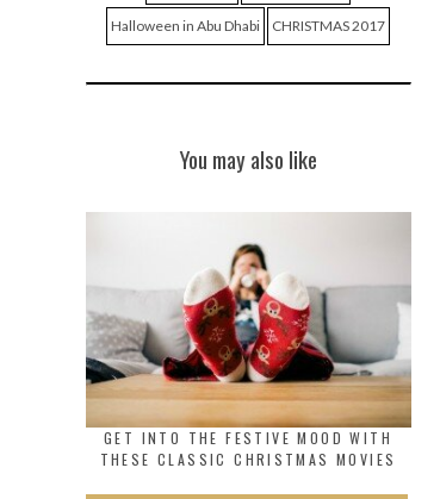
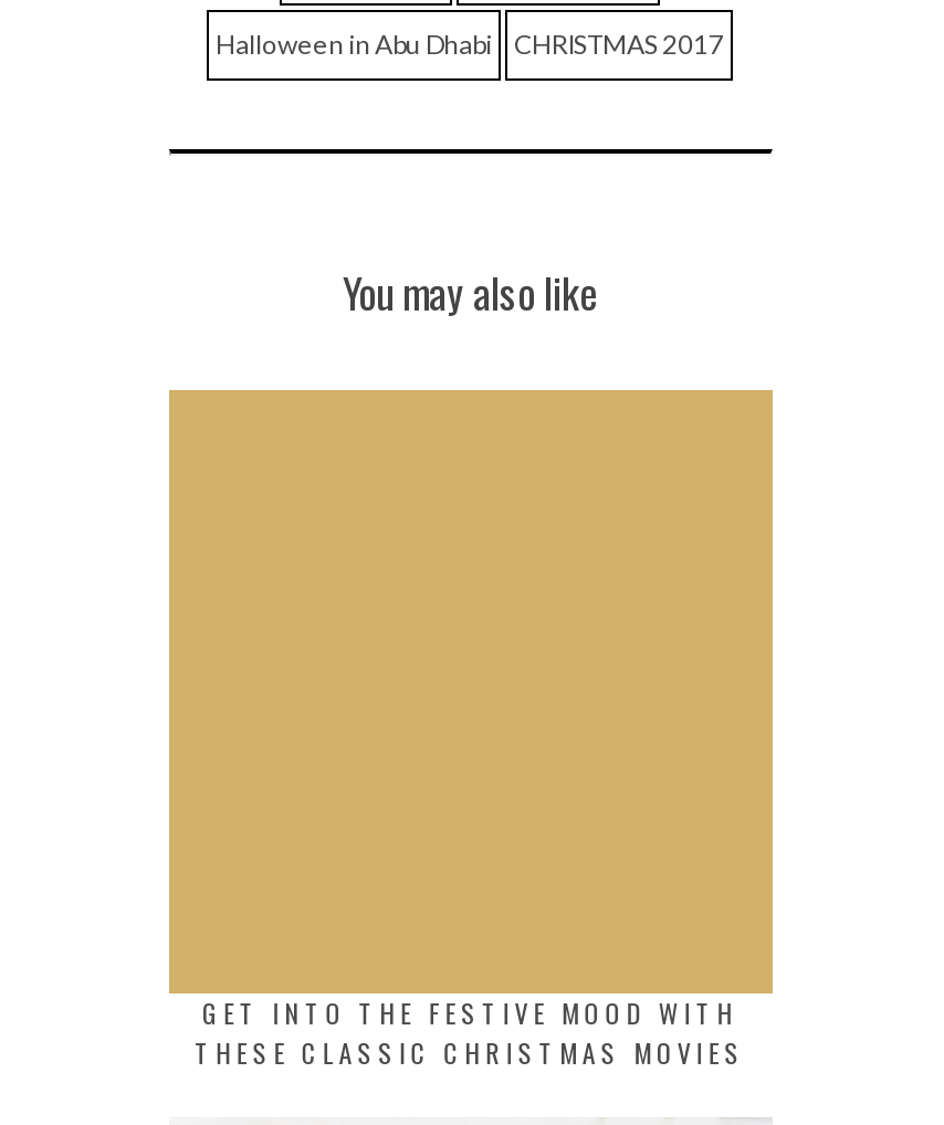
- [image]
